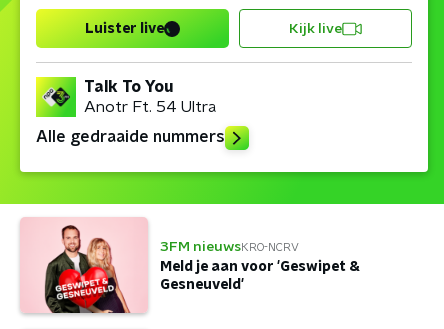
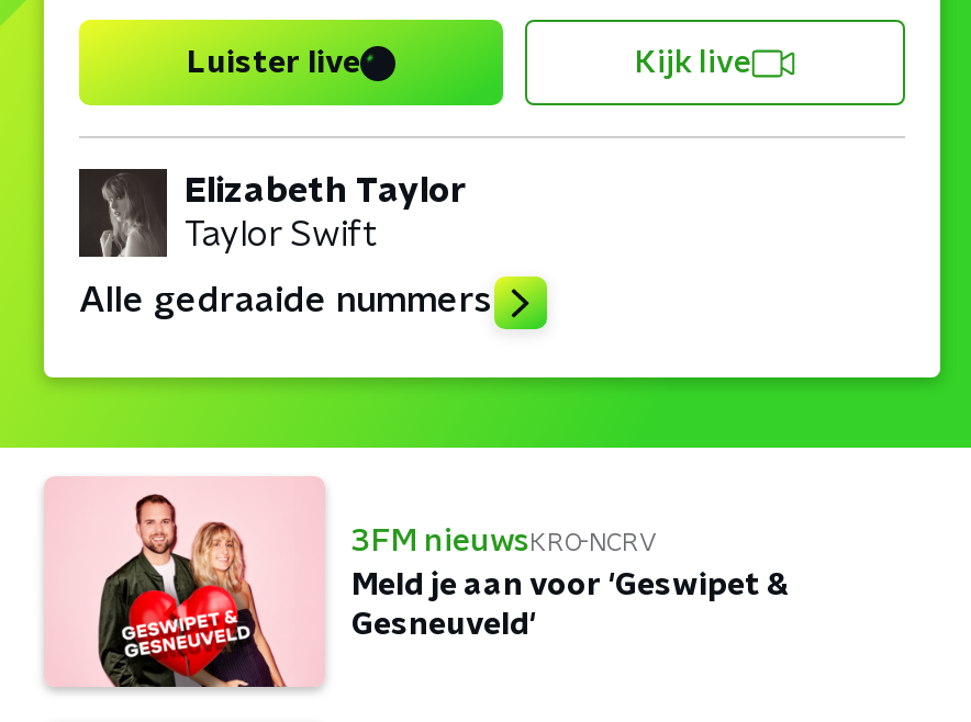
- [image]
- Talk To You
- Anotr Ft. 54 Ultra
+ [image]
+ Elizabeth Taylor
+ Taylor Swift
